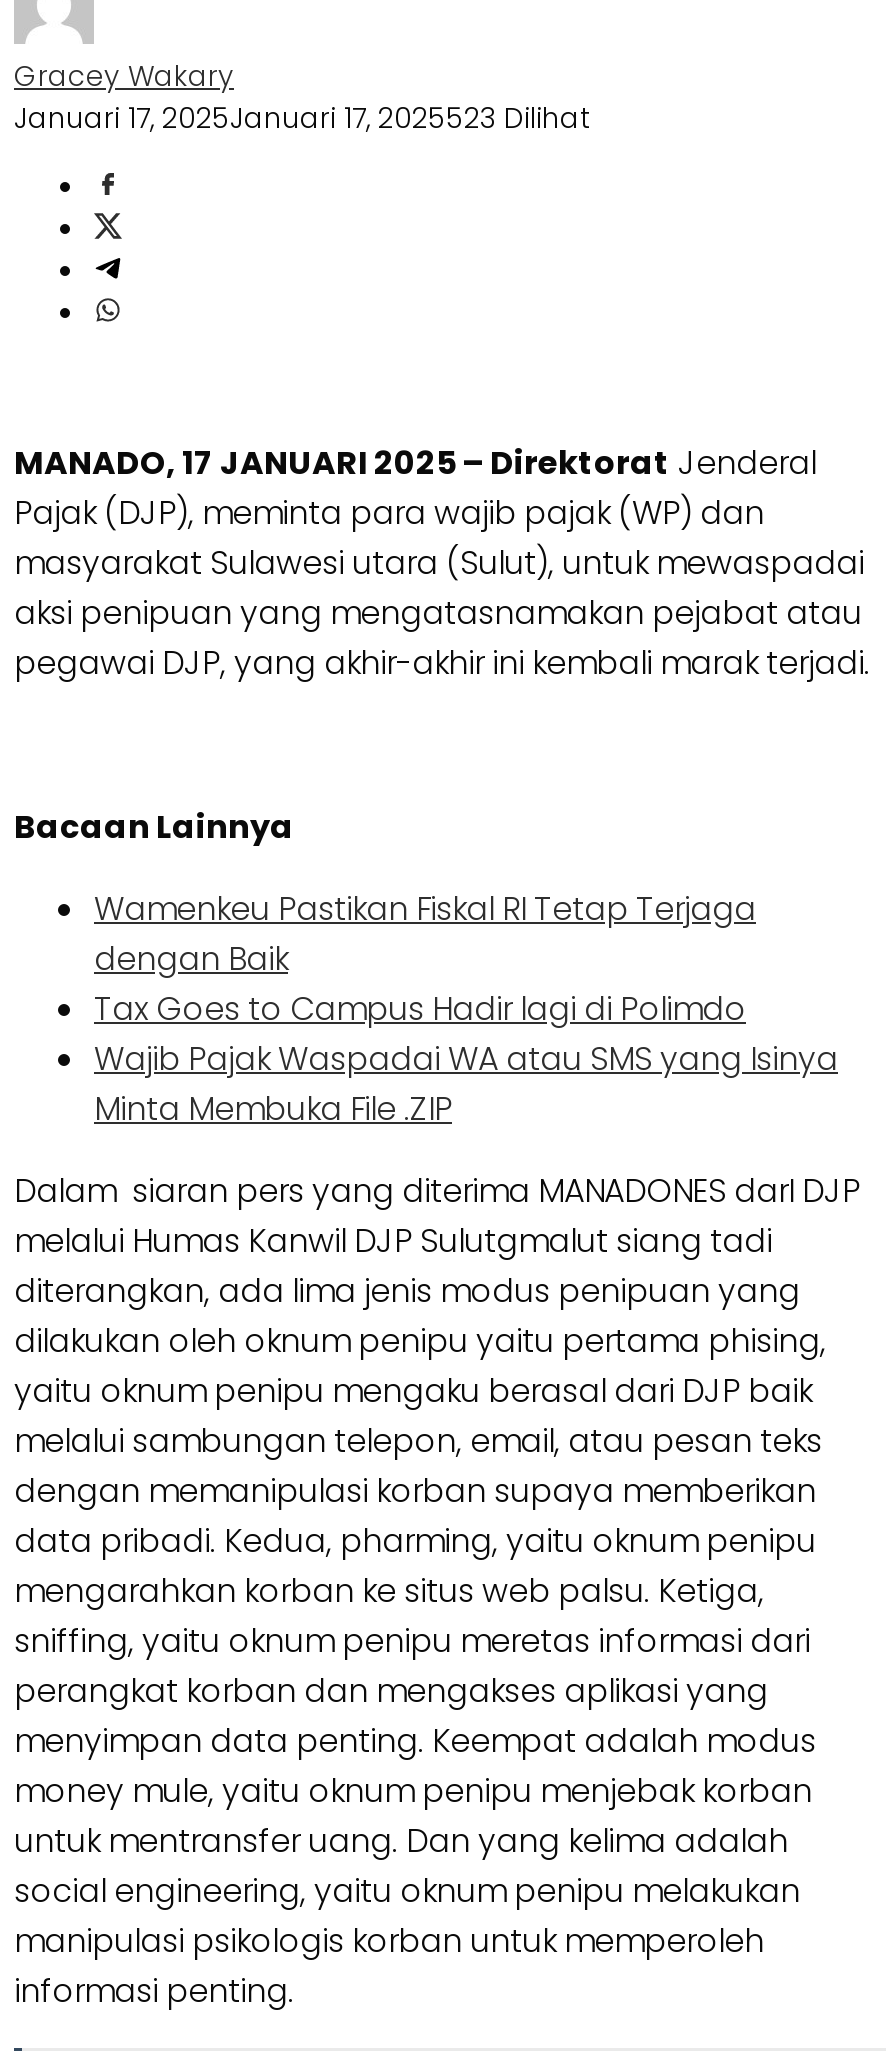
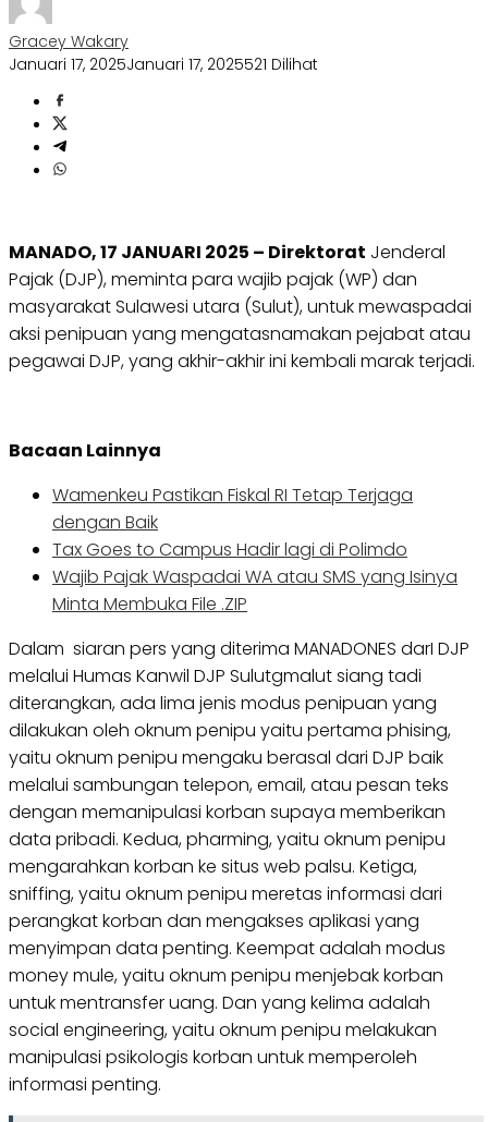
- Januari 17, 2025Januari 17, 2025523 Dilihat
+ Januari 17, 2025Januari 17, 2025521 Dilihat
